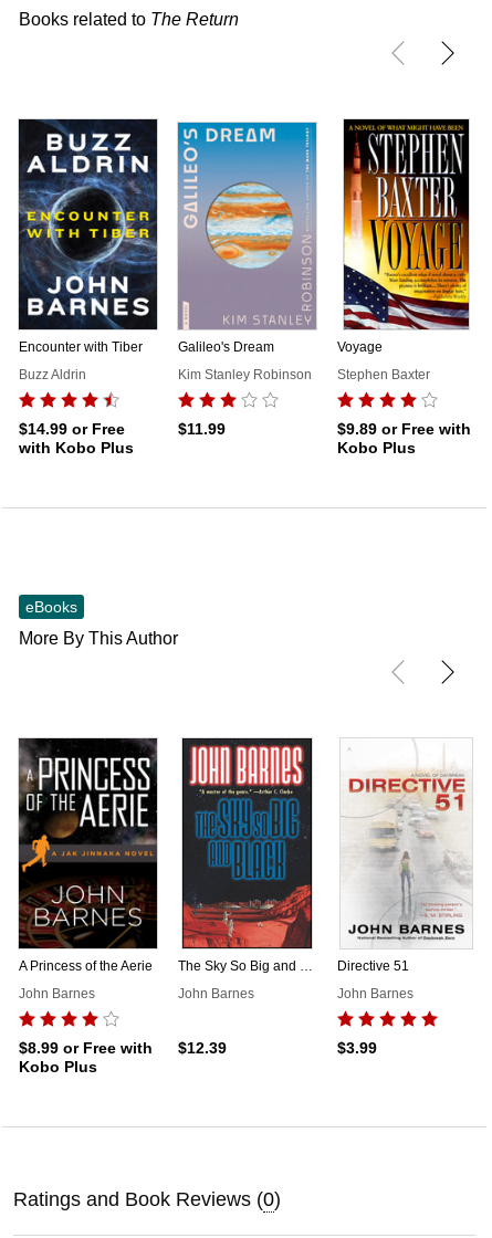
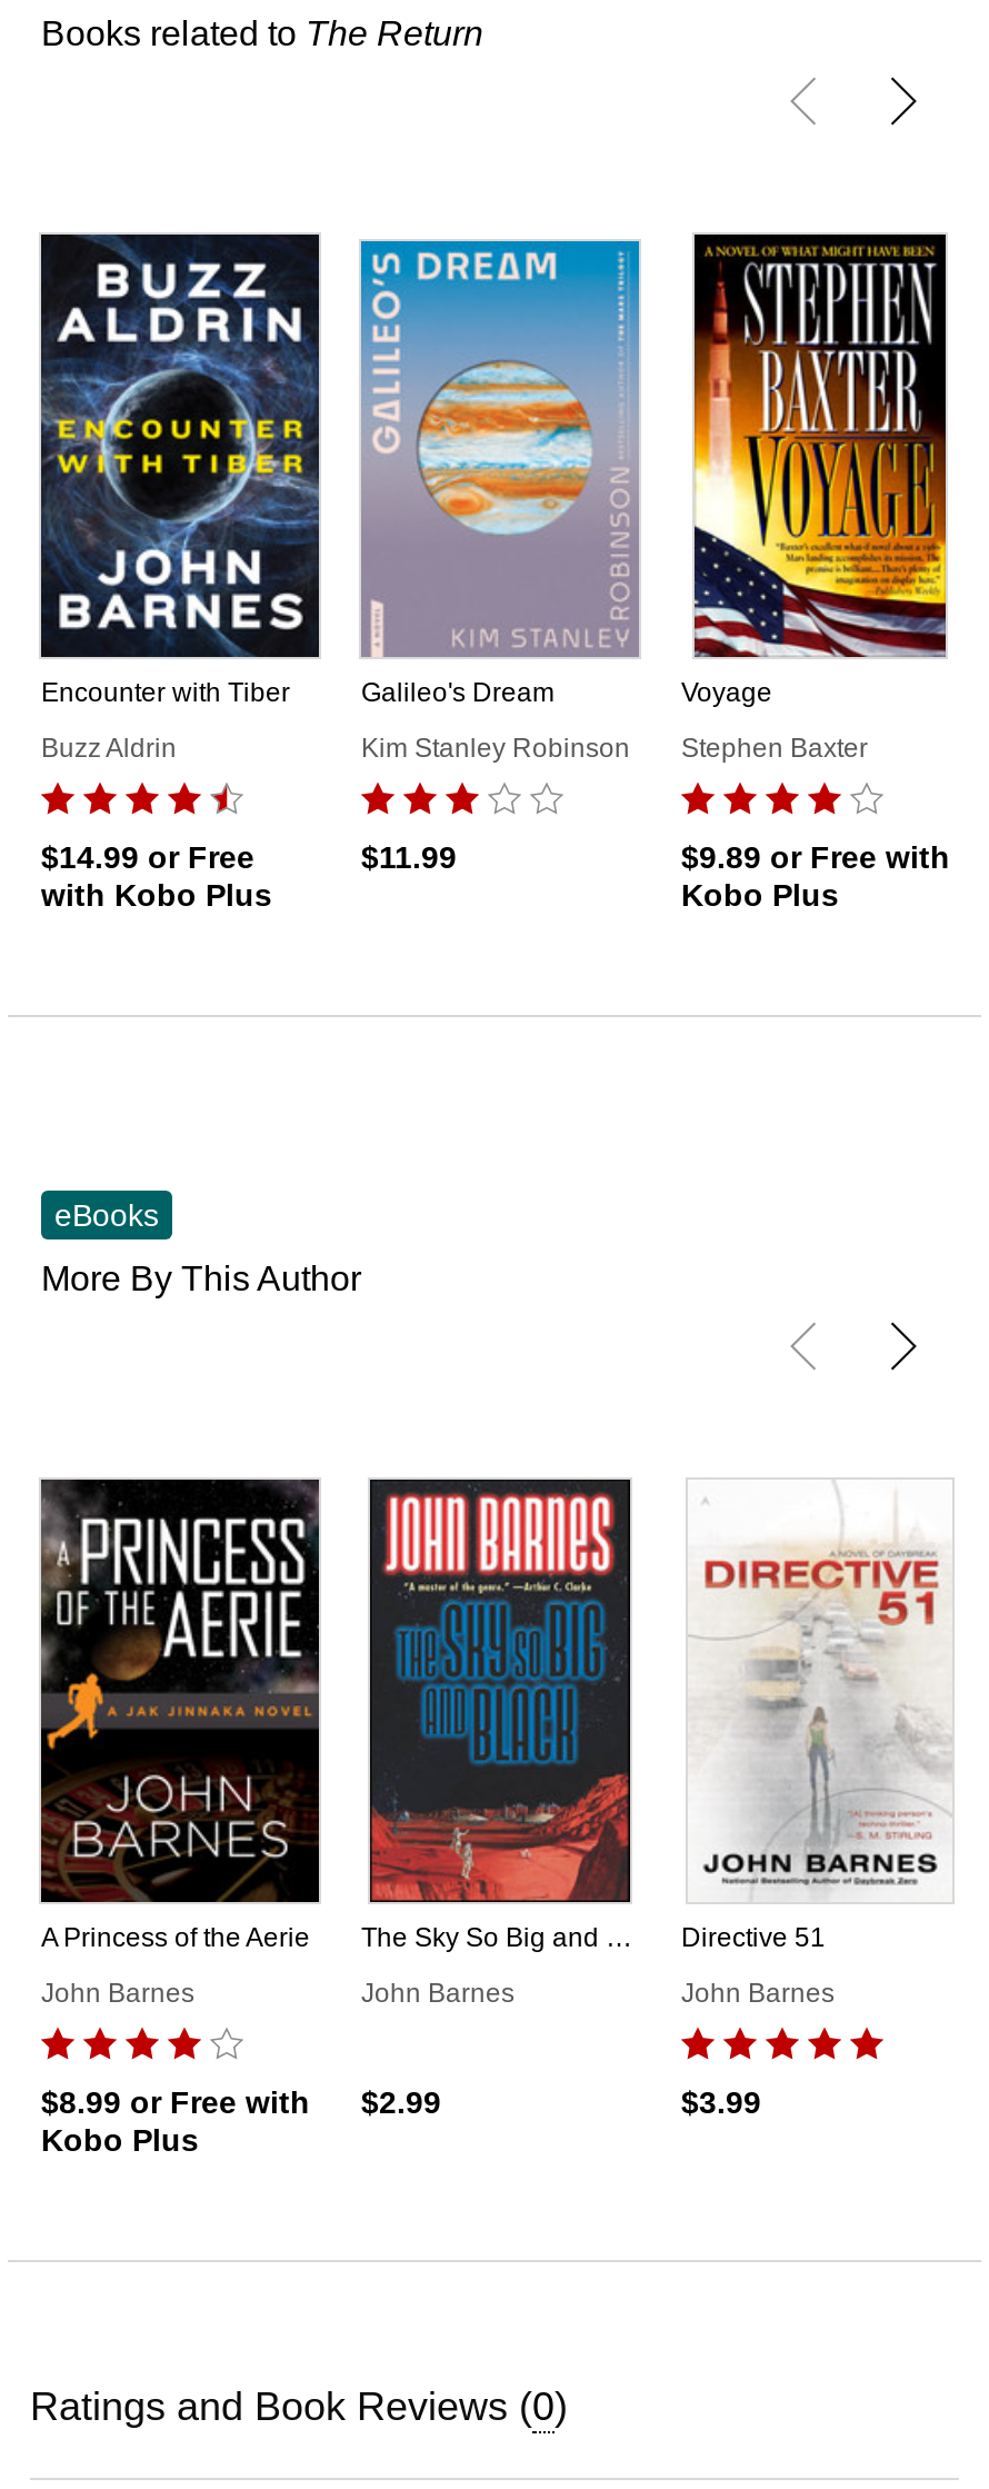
- $8.99 or Free with $12.39
+ $8.99 or Free with $2.99
